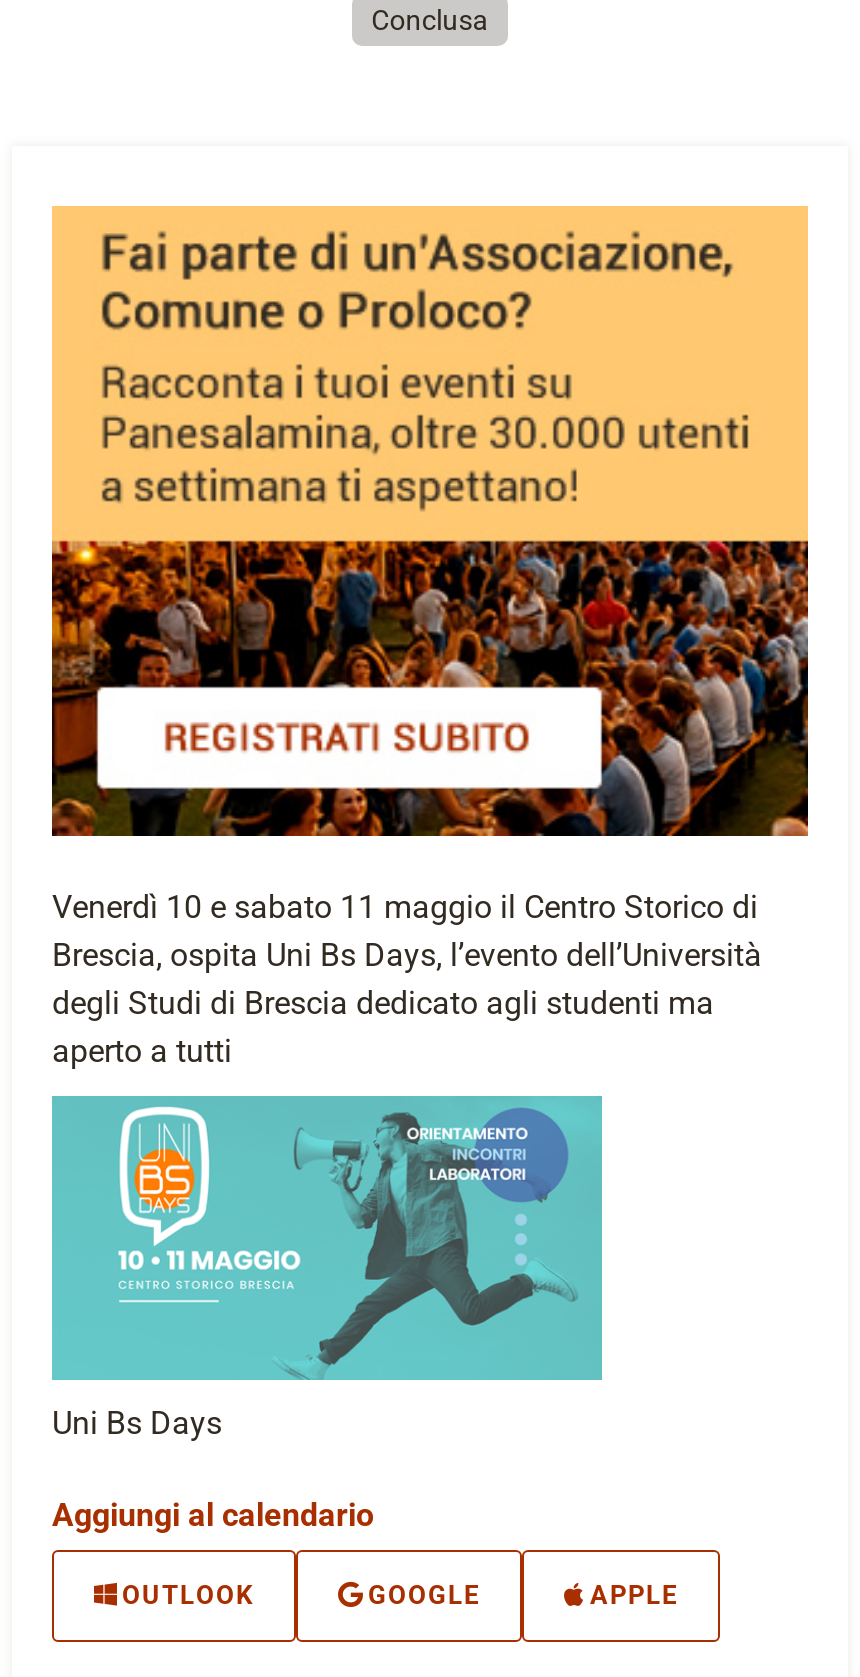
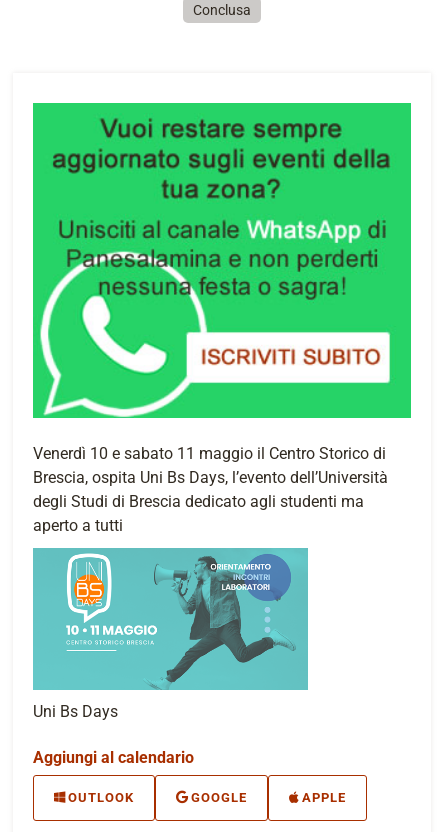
- [image]
+ [image]
